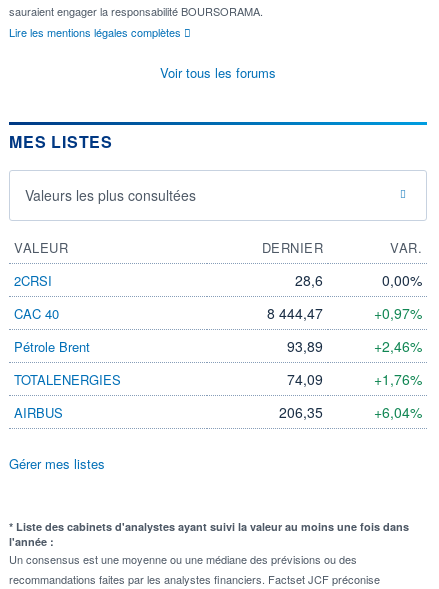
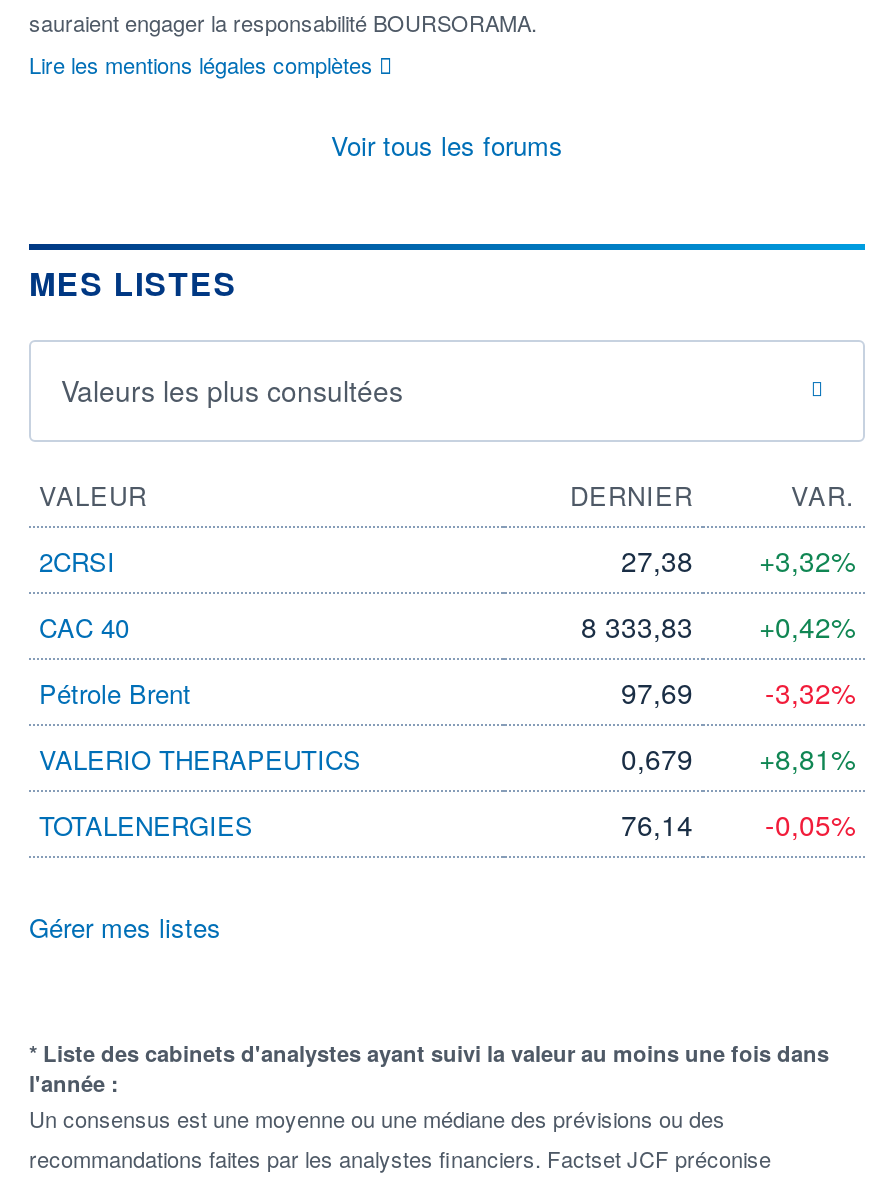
- 28,6
+ 27,38

- 0,00%
+ +3,32%

- 8 444,47
+ 8 333,83

- +0,97%
+ +0,42%

- 93,89
- +2,46%
+ 97,69
+ -3,32%
+ VALERIO THERAPEUTICS
+ 0,679
+ +8,81%

- 74,09
- +1,76%
- AIRBUS
- 206,35
- +6,04%
+ 76,14
+ -0,05%

moved down: TOTALENERGIES
